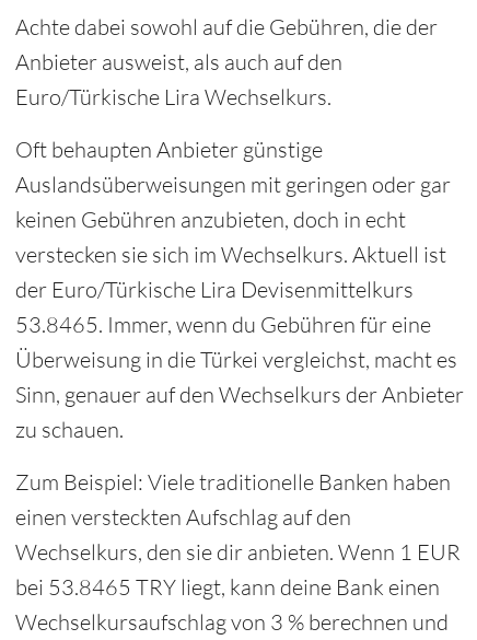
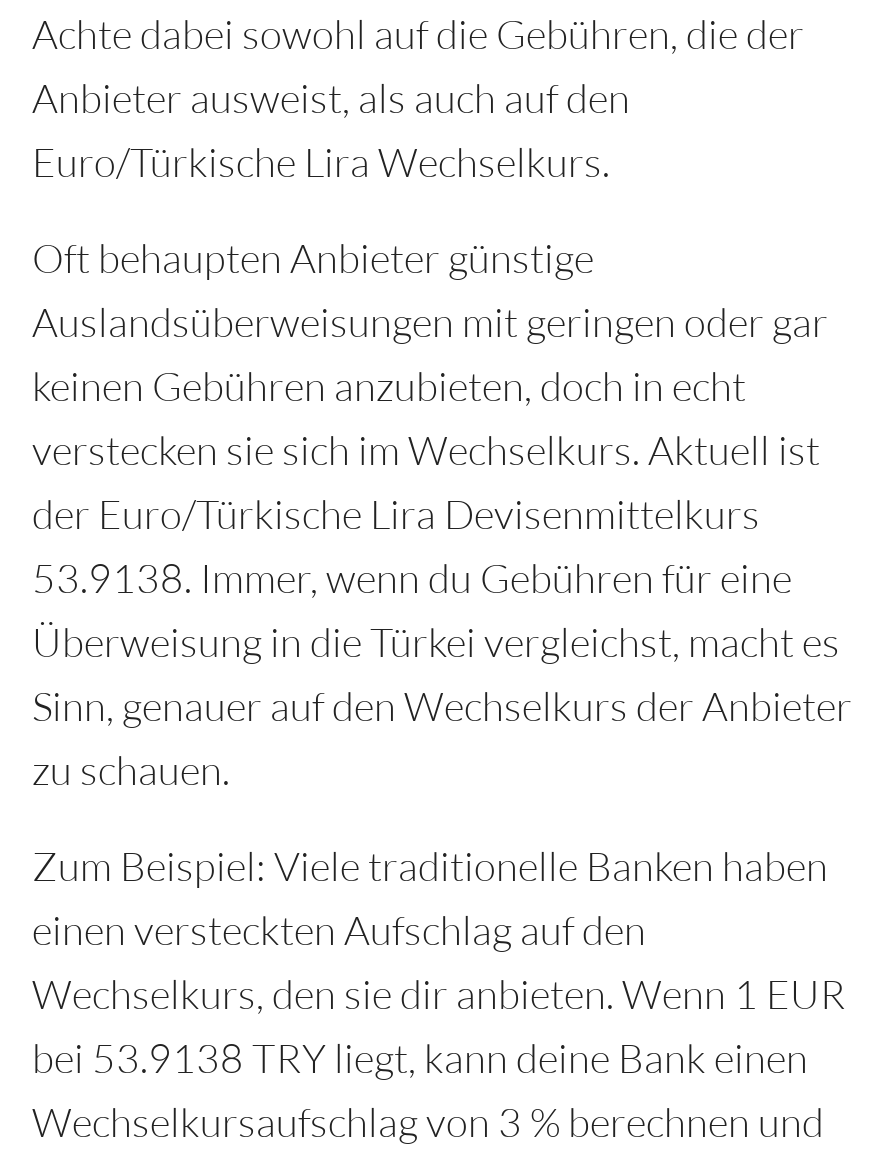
- 53.8465. Immer, wenn du Gebühren für eine
+ 53.9138. Immer, wenn du Gebühren für eine

- bei 53.8465 TRY liegt, kann deine Bank einen
+ bei 53.9138 TRY liegt, kann deine Bank einen
